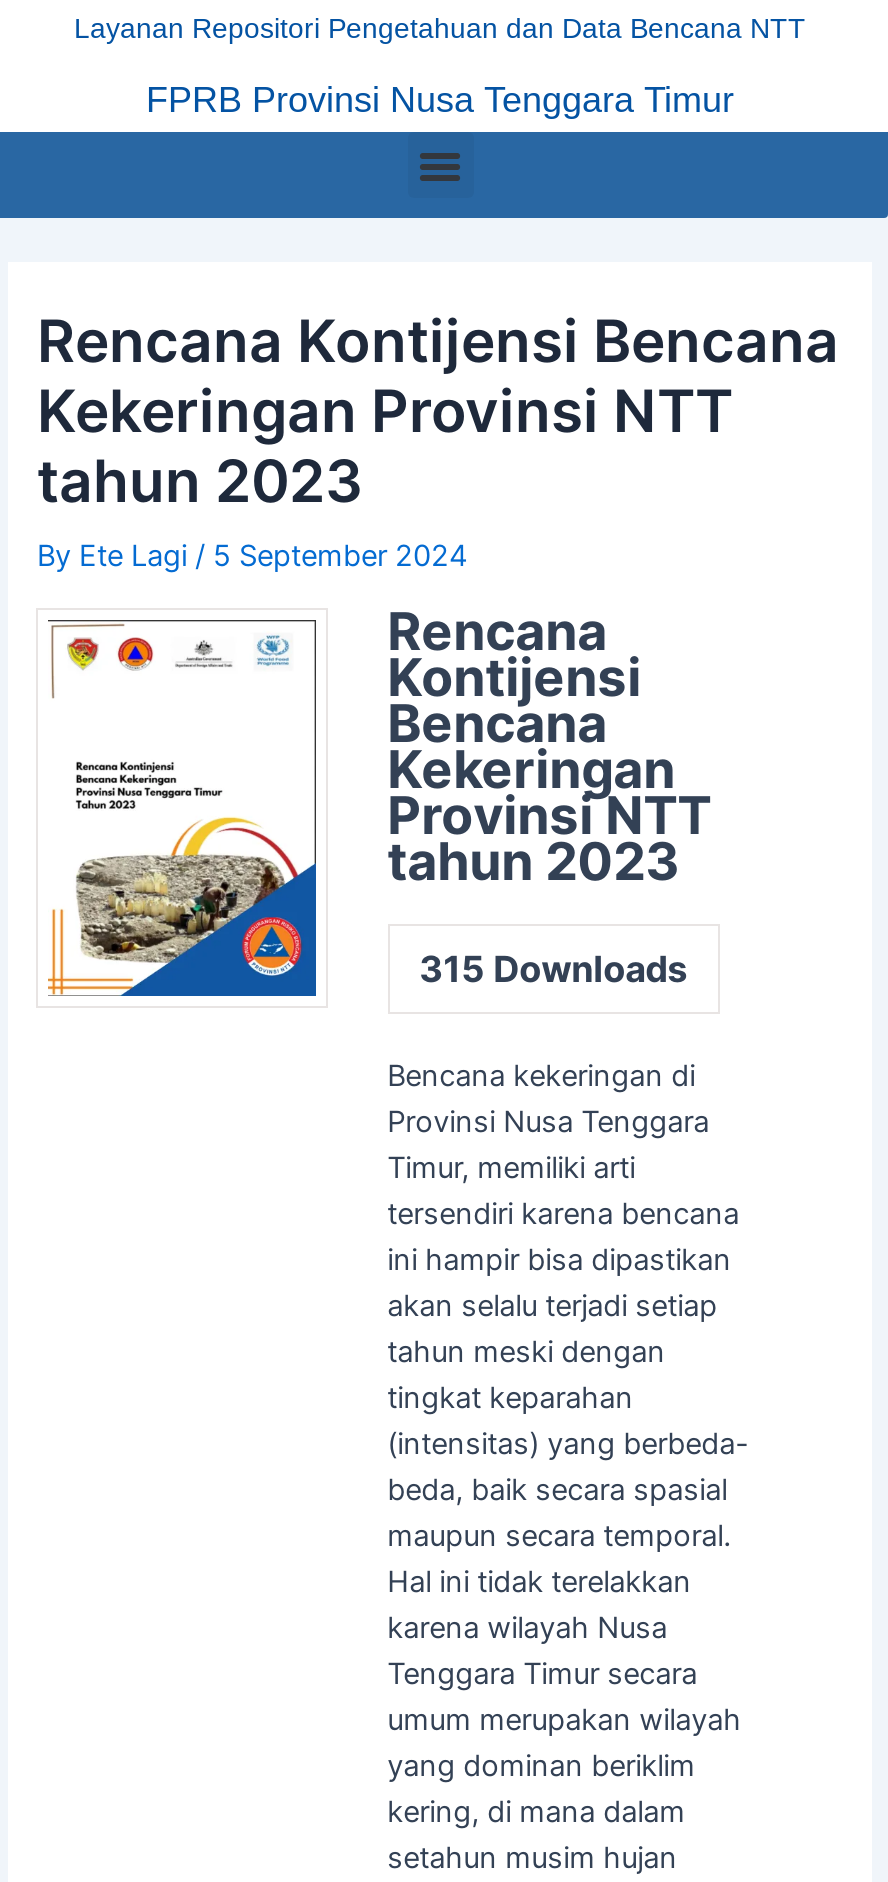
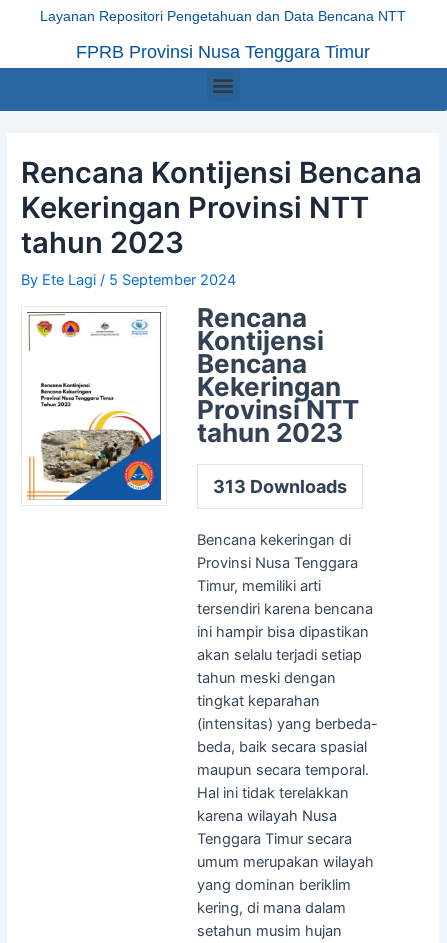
- 315 Downloads
+ 313 Downloads
